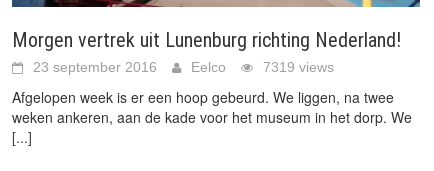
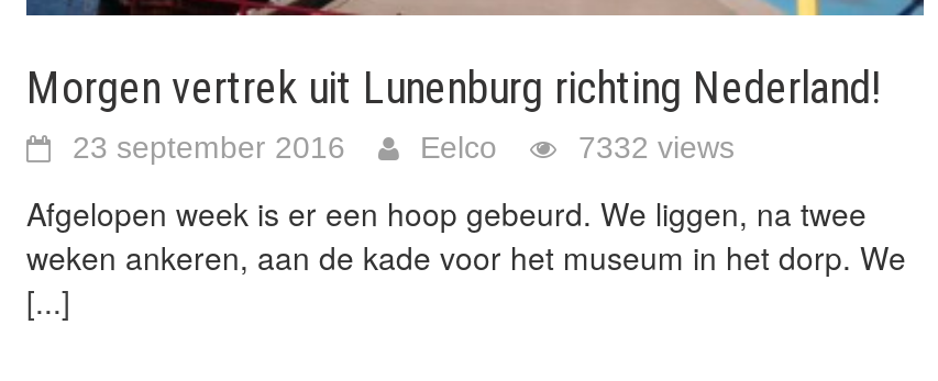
- 7319 views
+ 7332 views
